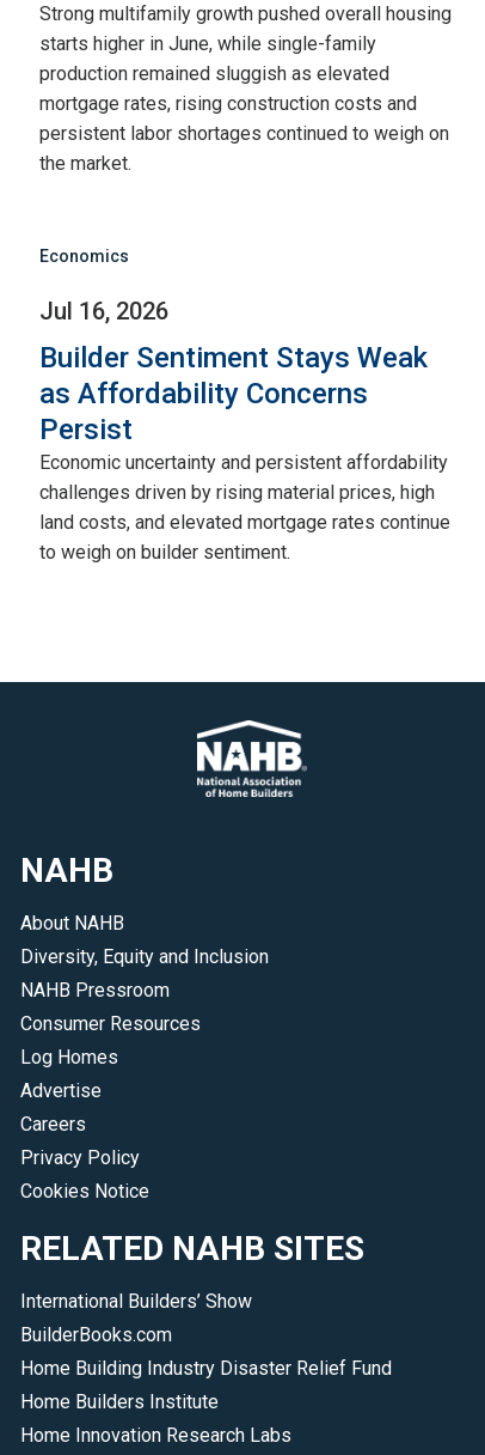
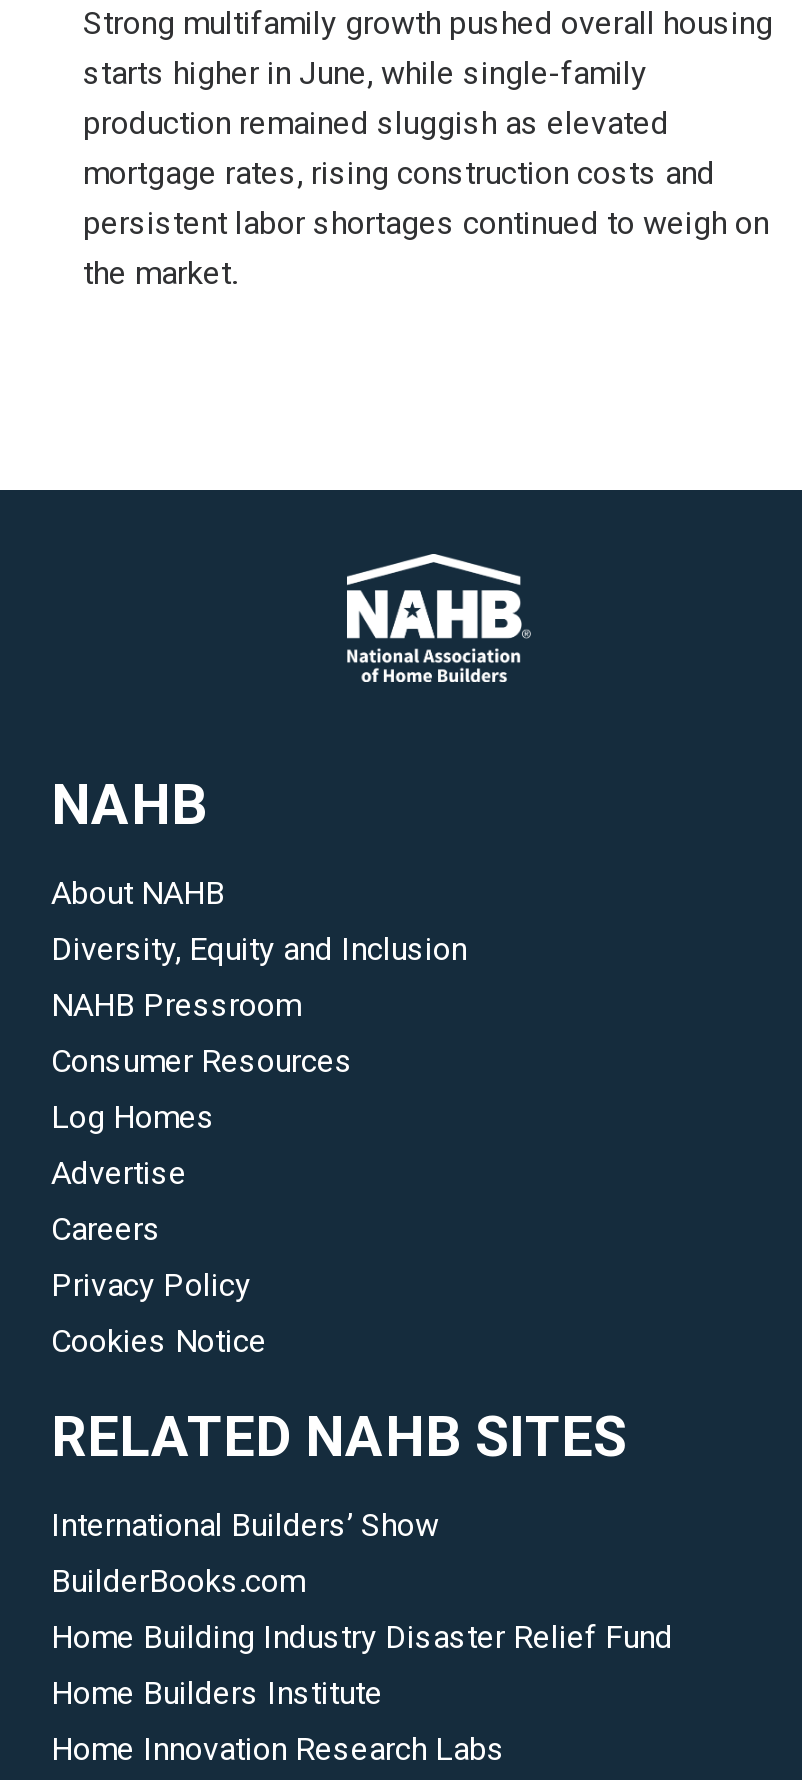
- Economics
- Jul 16, 2026
- Builder Sentiment Stays Weak
- as Affordability Concerns
- Persist
- Economic uncertainty and persistent affordability
- challenges driven by rising material prices, high
- land costs, and elevated mortgage rates continue
- to weigh on builder sentiment.
